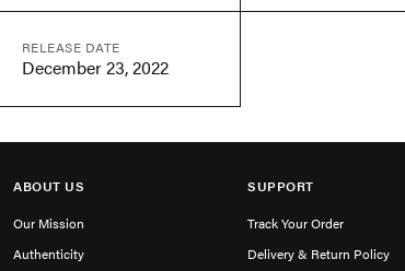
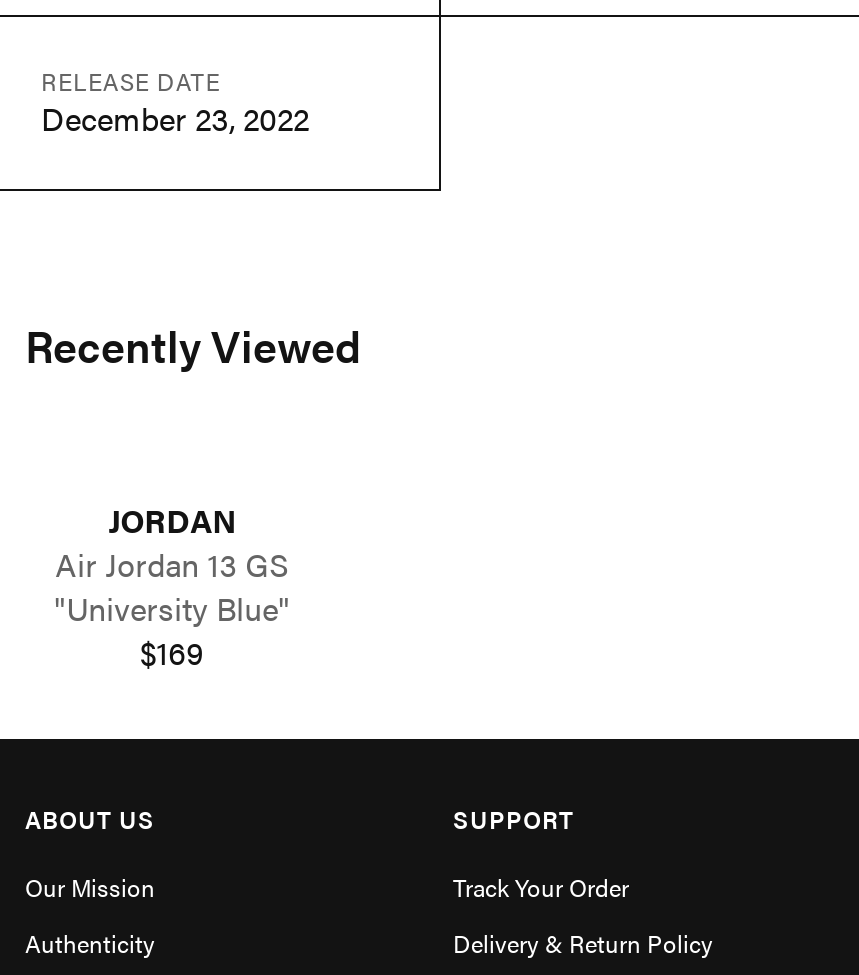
+ Recently Viewed
+ JORDAN
+ Air Jordan 13 GS
+ "University Blue"
+ $169
